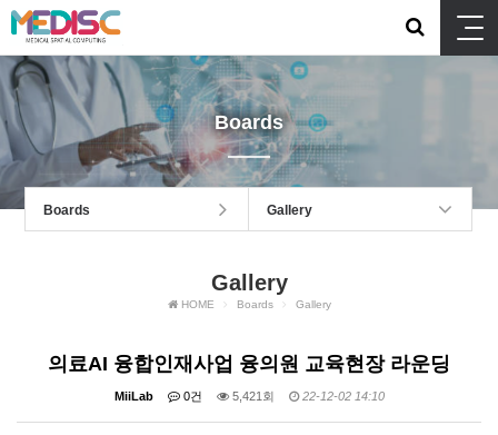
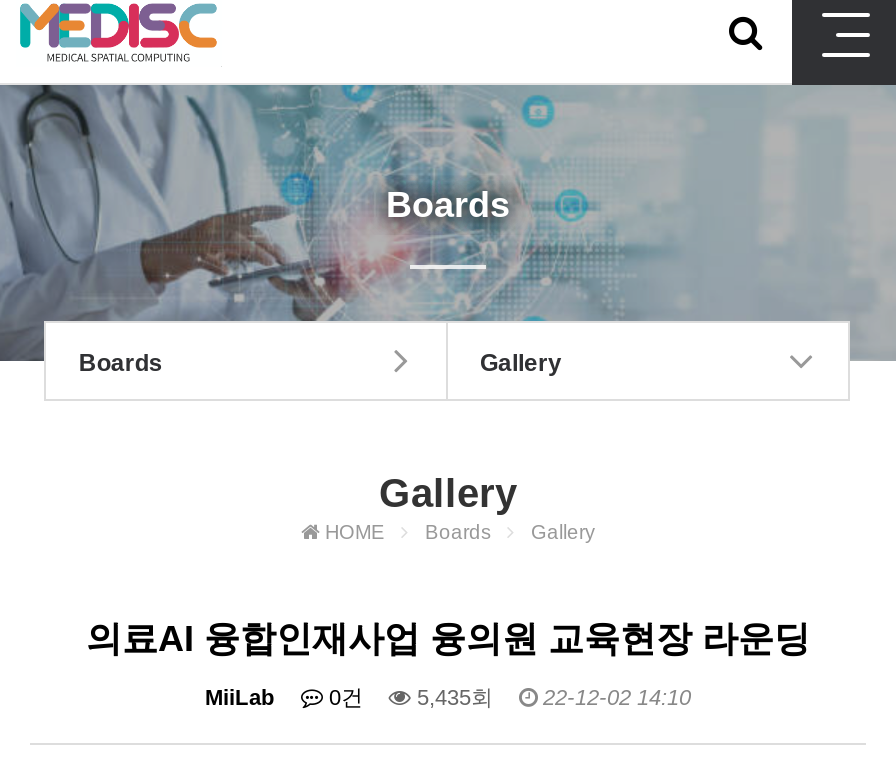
- MiiLab 0건 5,421회 22-12-02 14:10
+ MiiLab 0건 5,435회 22-12-02 14:10
